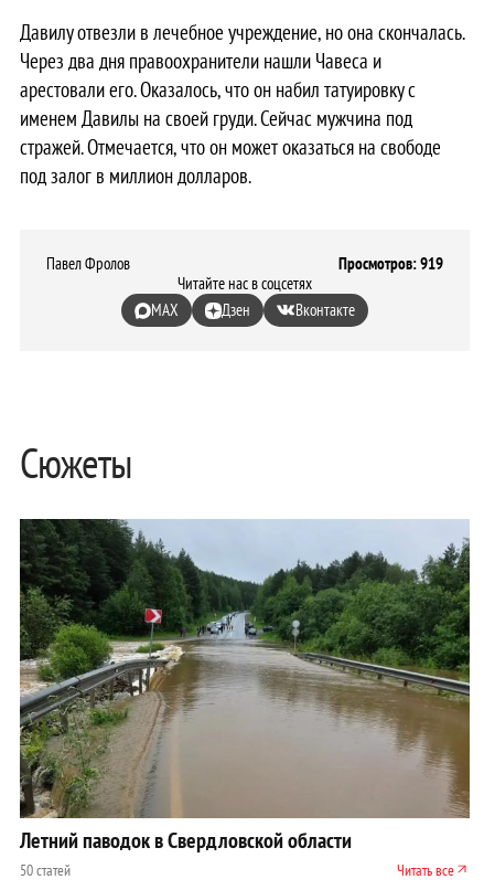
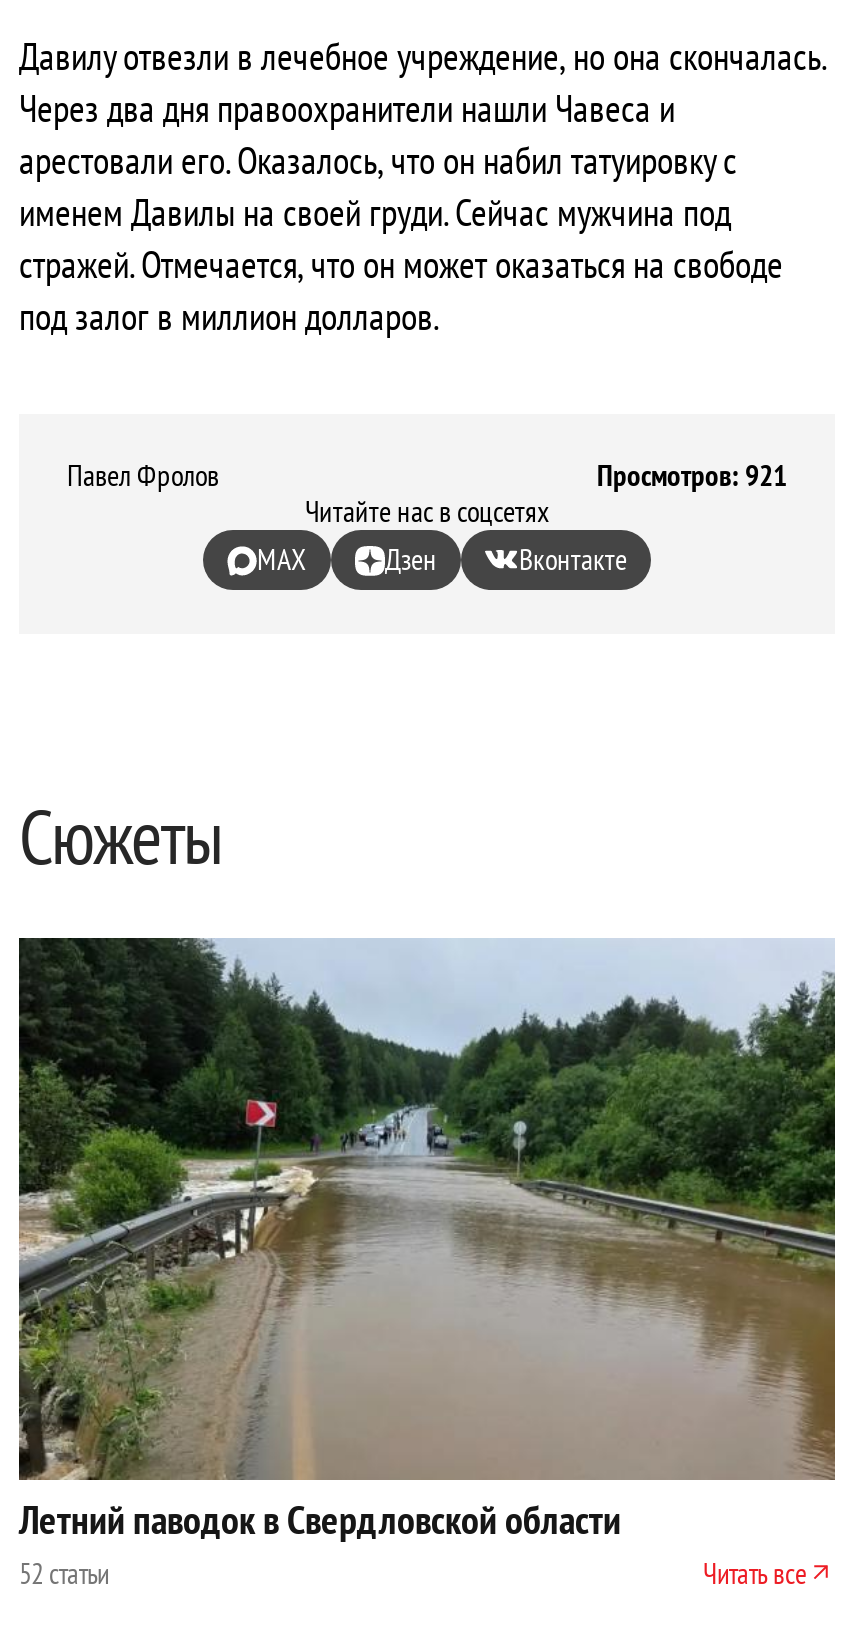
- Просмотров: 919
+ Просмотров: 921

- 50 статей
+ 52 статьи
